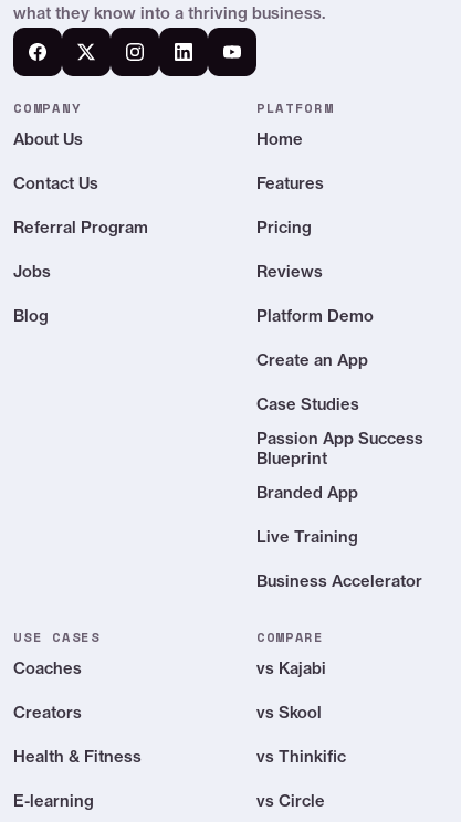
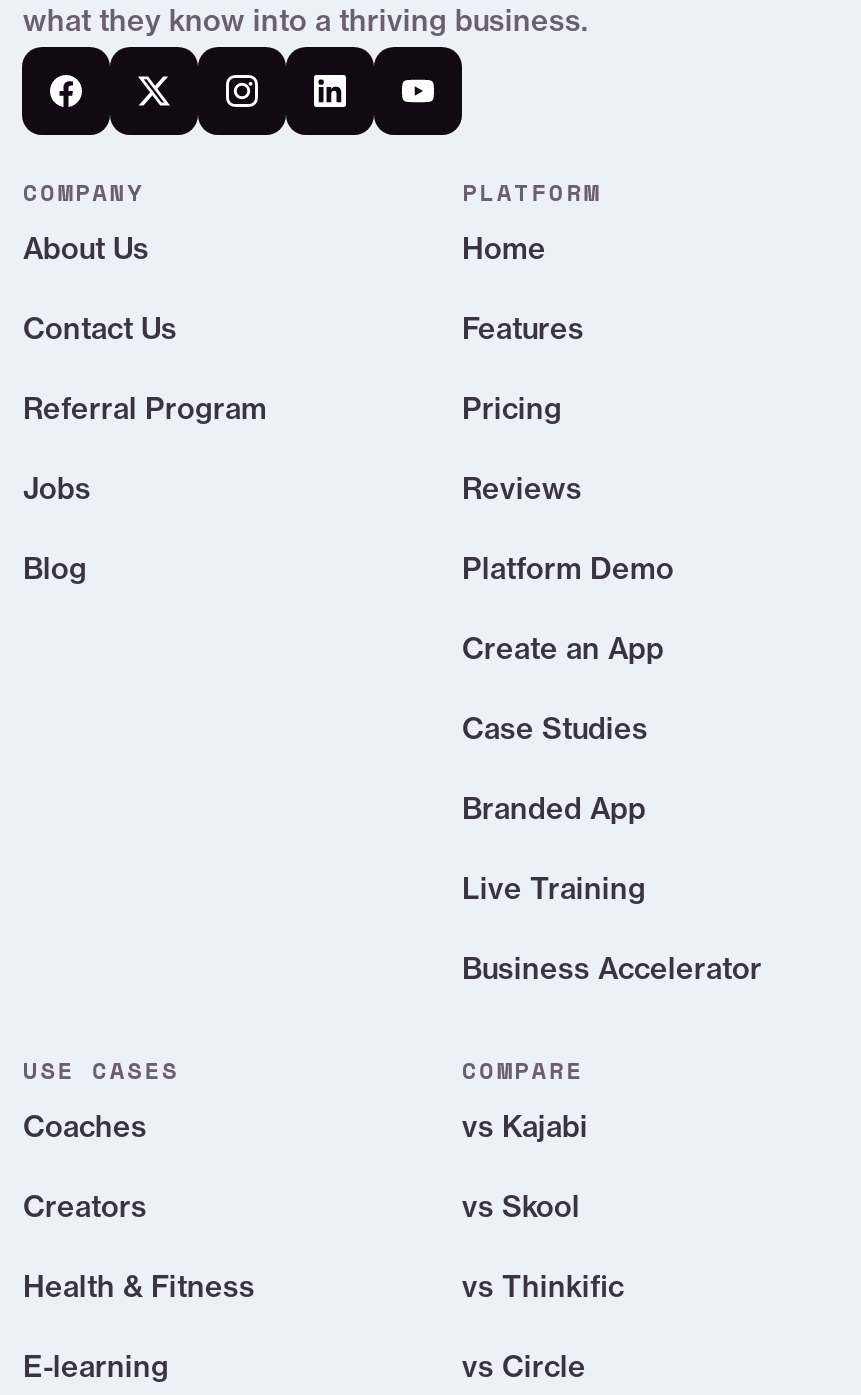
- Passion App Success
- Blueprint
